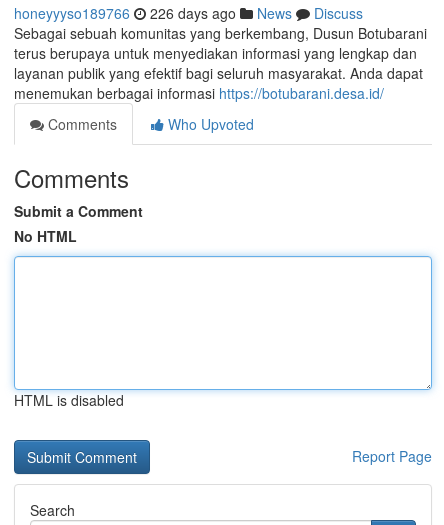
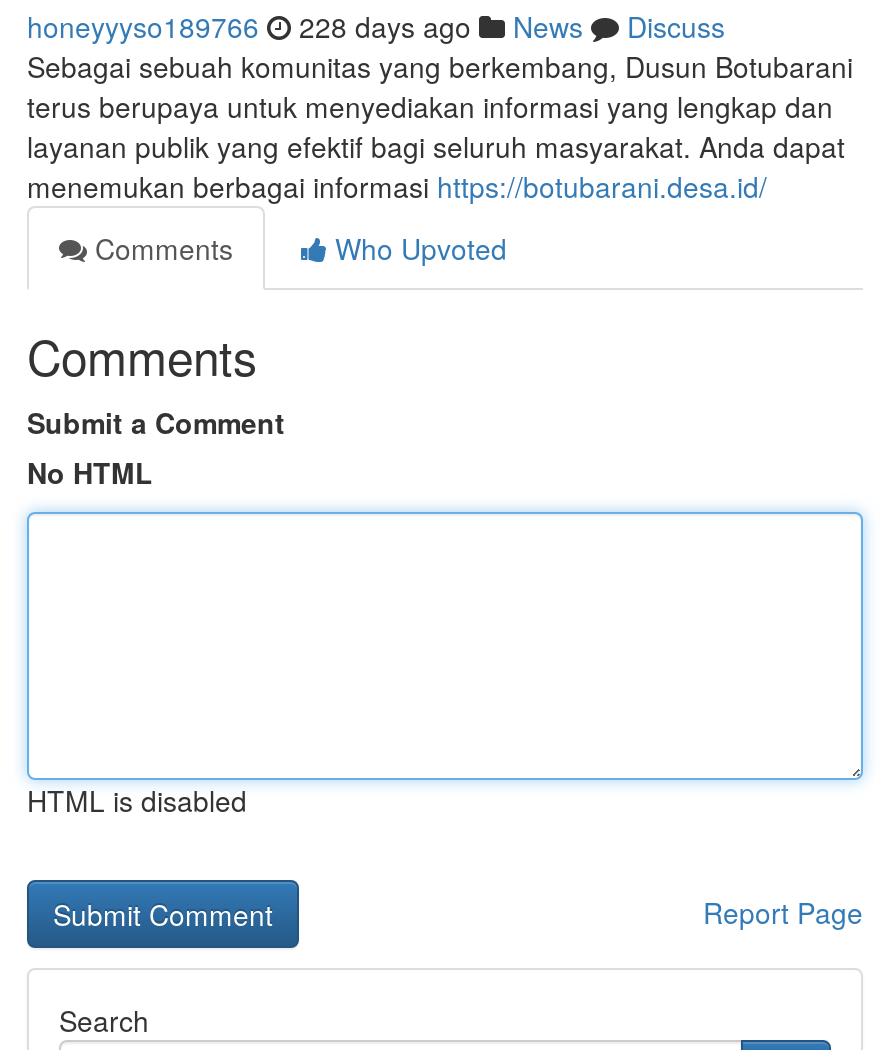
- honeyyyso189766 226 days ago News Discuss
+ honeyyyso189766 228 days ago News Discuss
